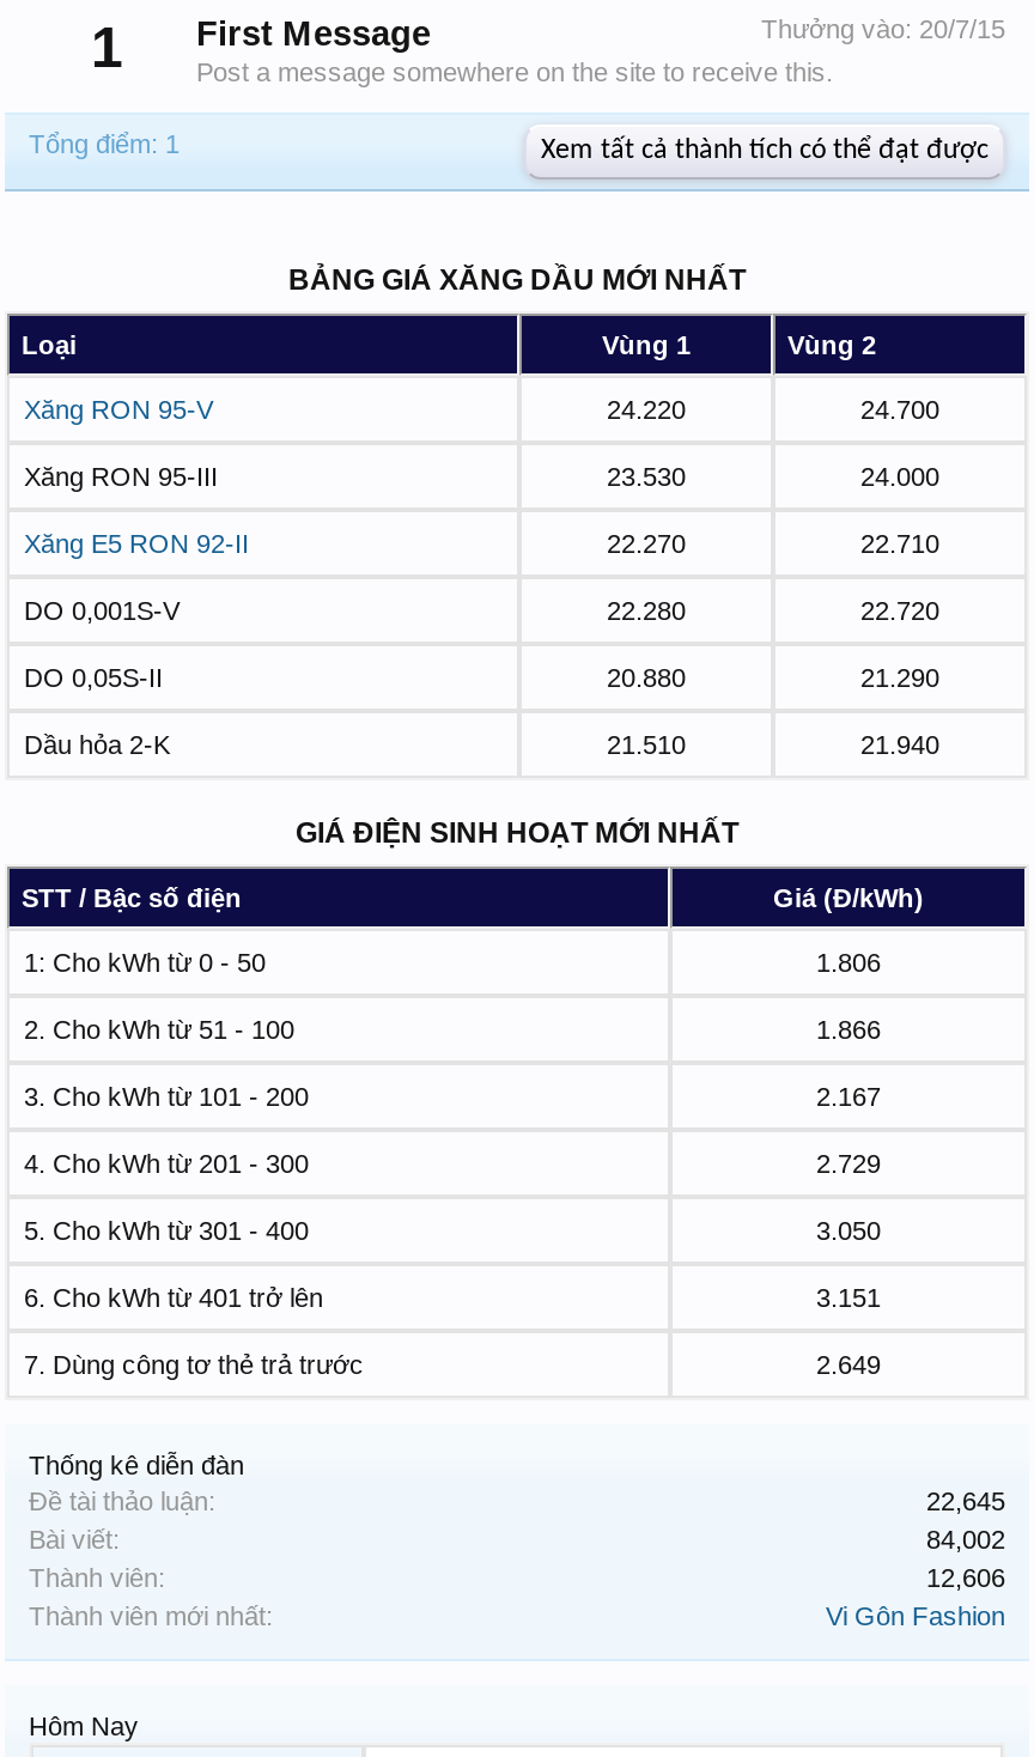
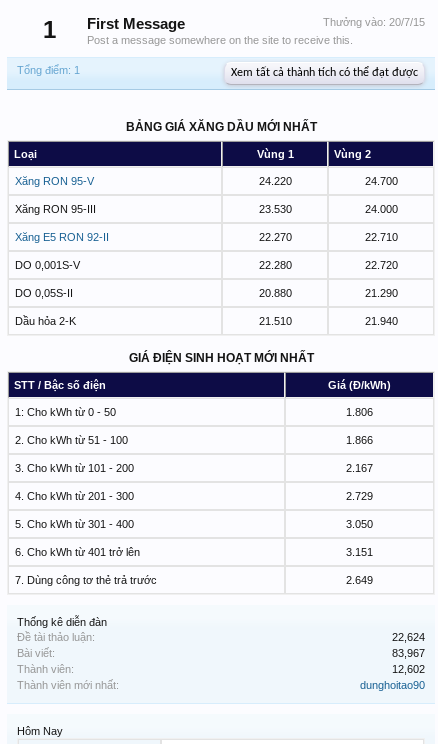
- 22,645
+ 22,624

- 84,002
+ 83,967

- 12,606
+ 12,602

- Vi Gôn Fashion
+ dunghoitao90
